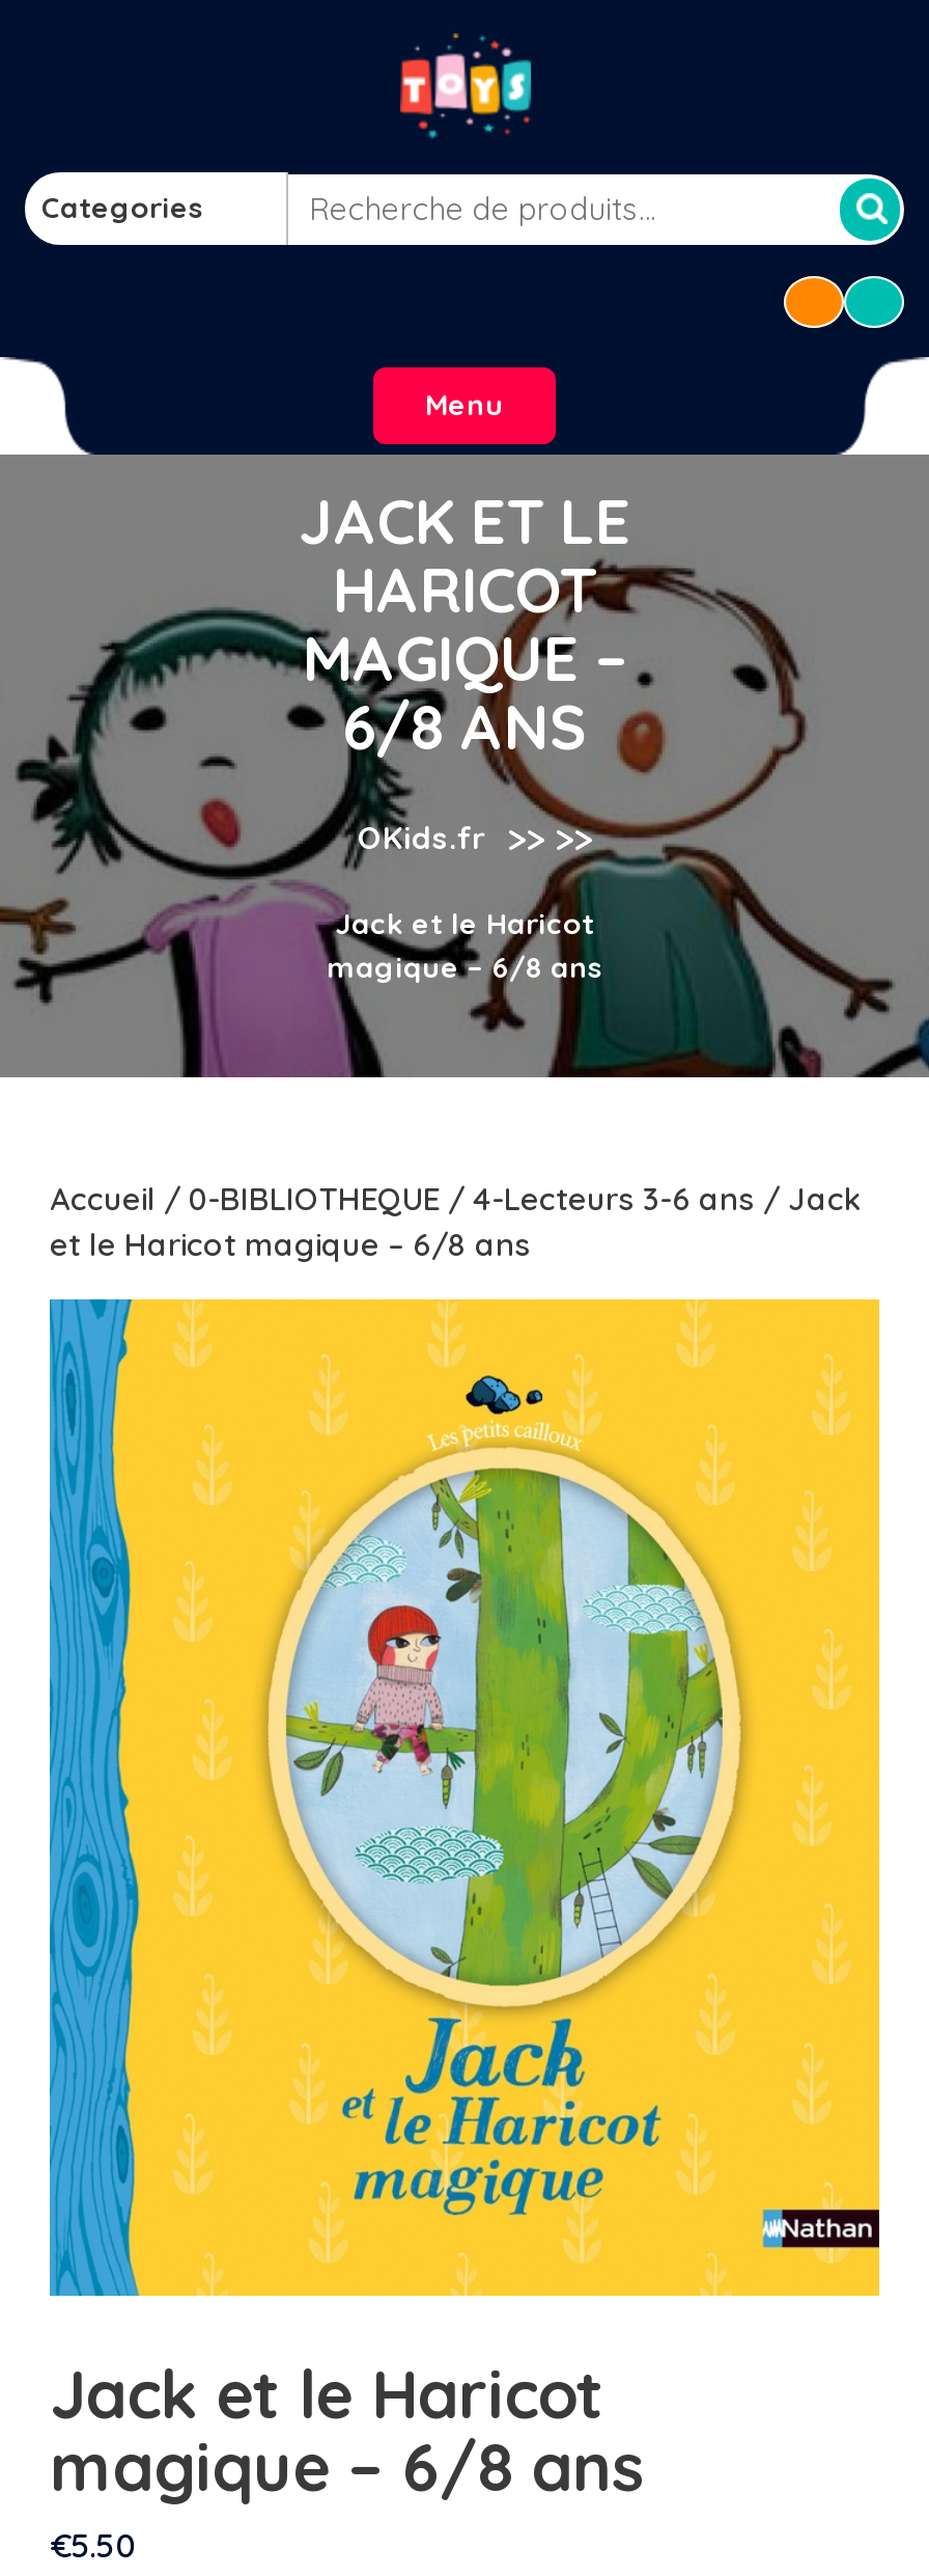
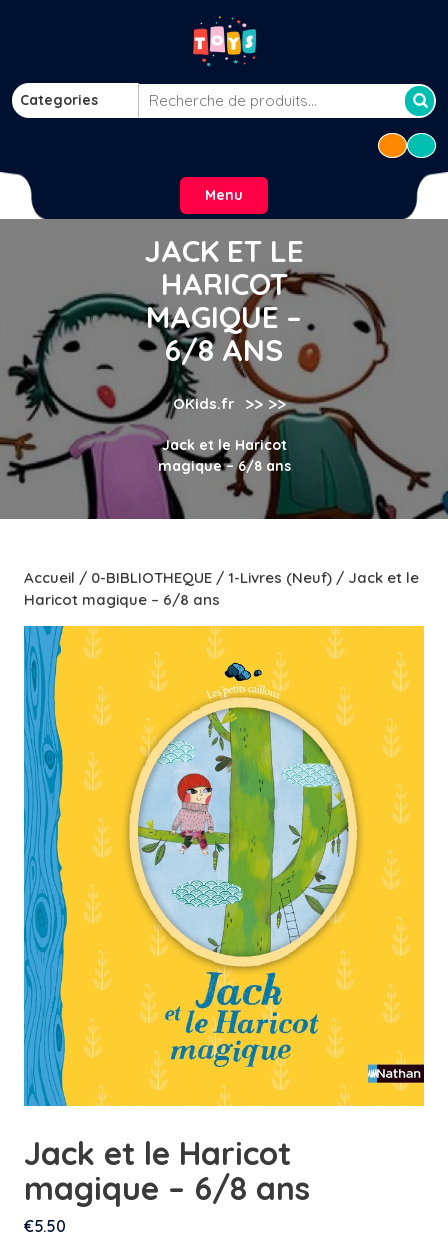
- Accueil / 0-BIBLIOTHEQUE / 4-Lecteurs 3-6 ans / Jack
- et le Haricot magique – 6/8 ans
+ Accueil / 0-BIBLIOTHEQUE / 1-Livres (Neuf) / Jack et le
+ Haricot magique – 6/8 ans
